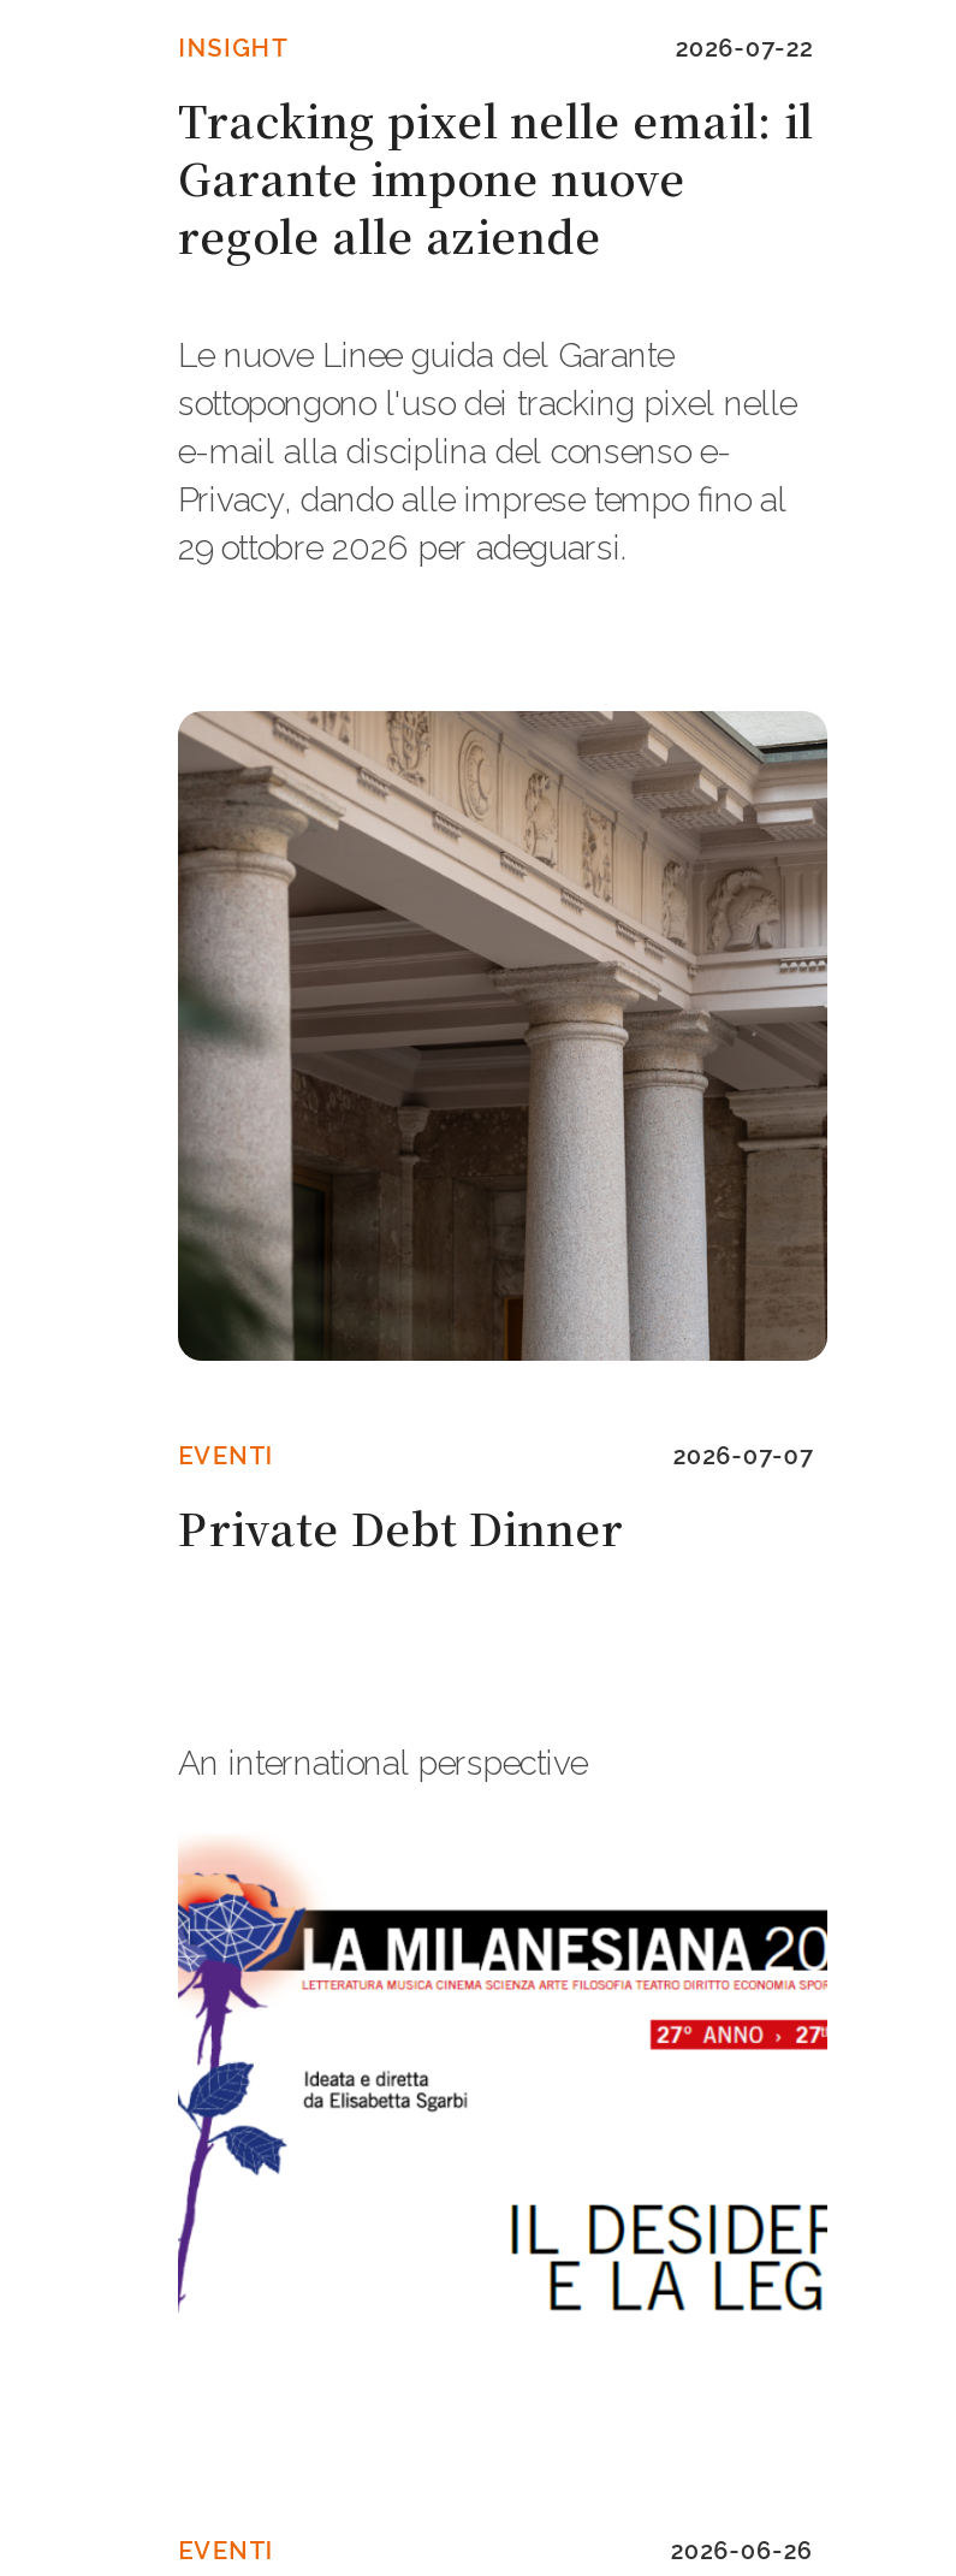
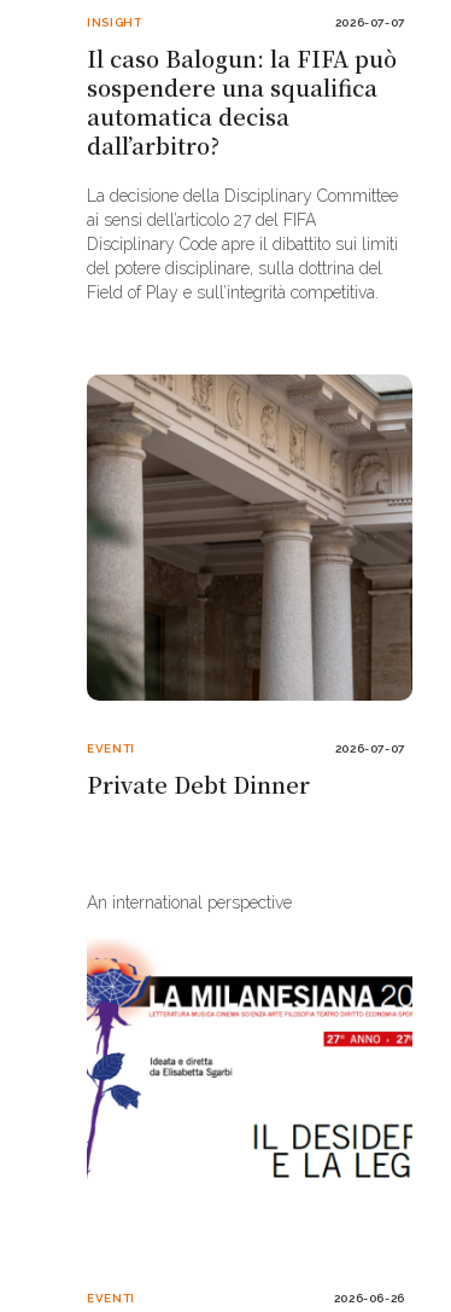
- 2026-07-22
- Tracking pixel nelle email: il
- Garante impone nuove
- regole alle aziende
+ 2026-07-07
+ Il caso Balogun: la FIFA può
+ sospendere una squalifica
+ automatica decisa
+ dall’arbitro?

- Le nuove Linee guida del Garante
- sottopongono l'uso dei tracking pixel nelle
- e-mail alla disciplina del consenso e-
- Privacy, dando alle imprese tempo fino al
- 29 ottobre 2026 per adeguarsi.
+ La decisione della Disciplinary Committee
+ ai sensi dell’articolo 27 del FIFA
+ Disciplinary Code apre il dibattito sui limiti
+ del potere disciplinare, sulla dottrina del
+ Field of Play e sull’integrità competitiva.
